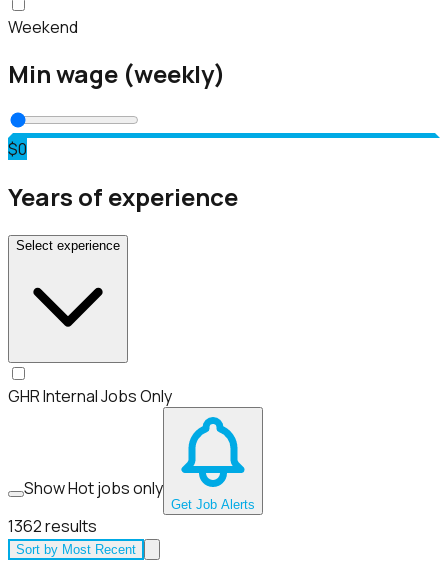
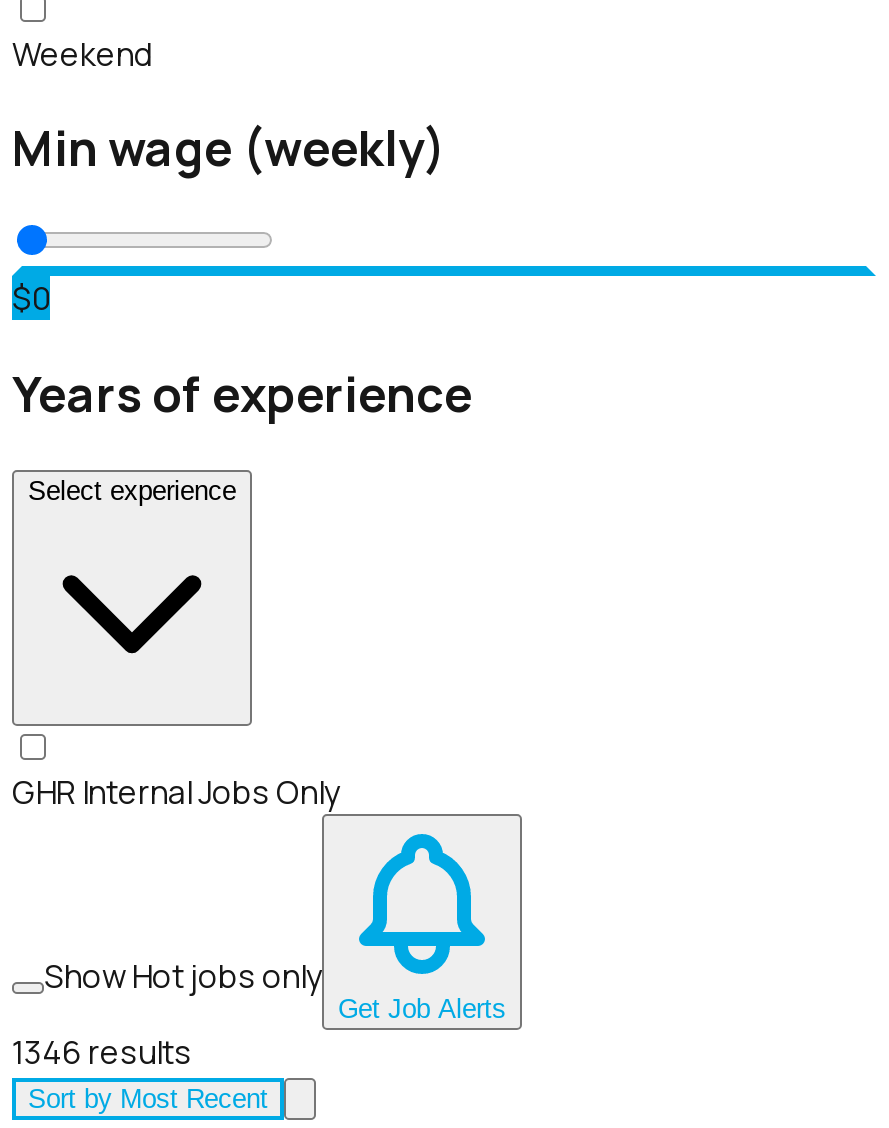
- 1362 results
+ 1346 results
